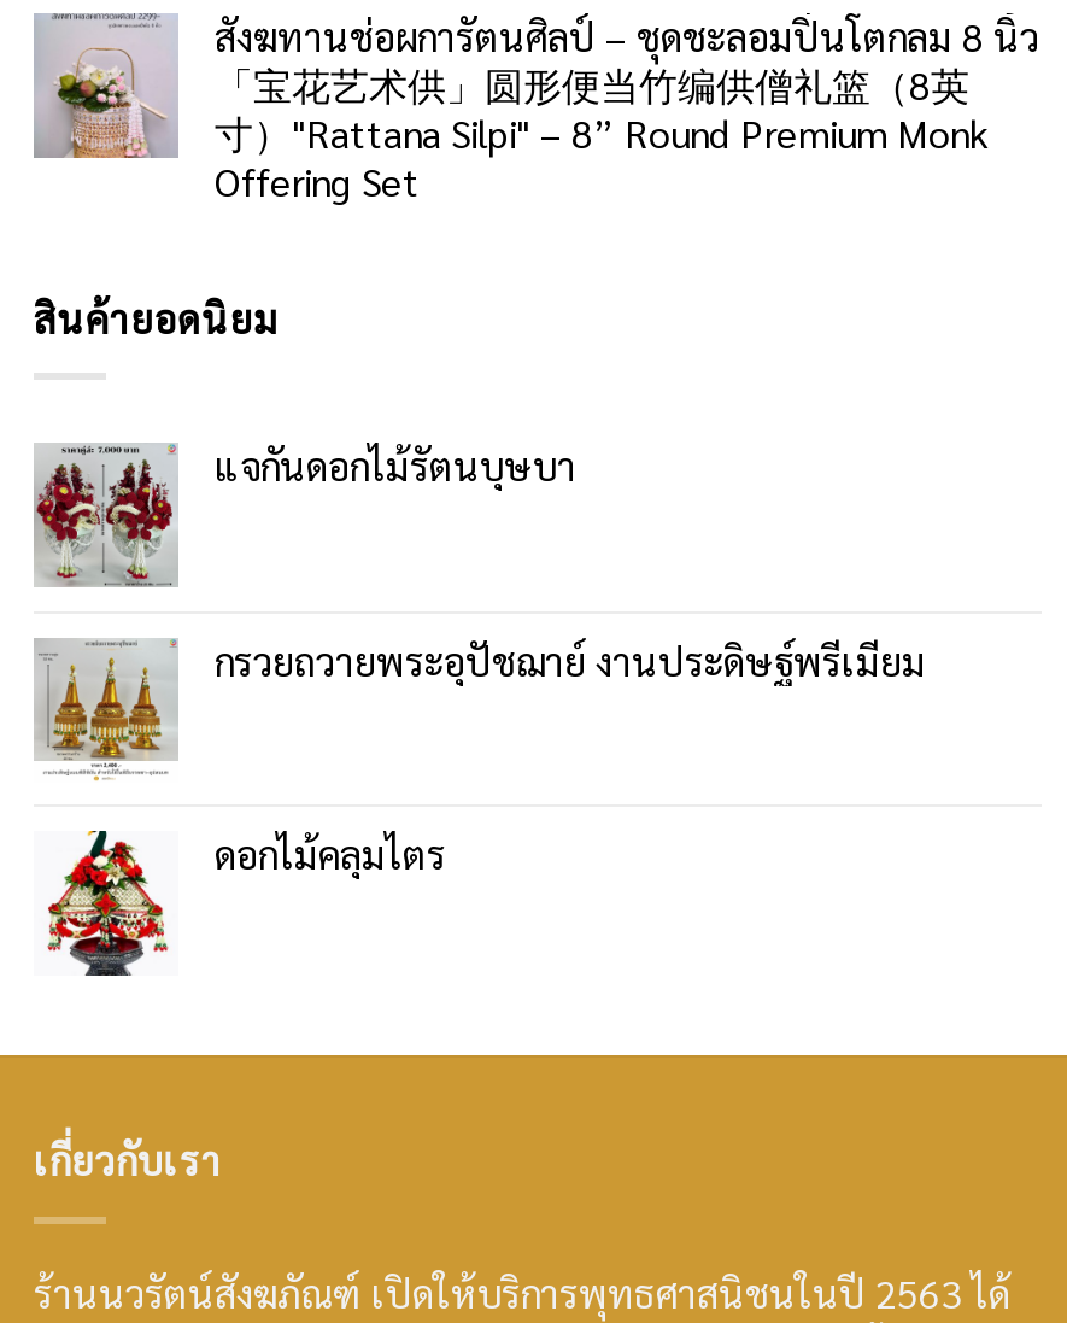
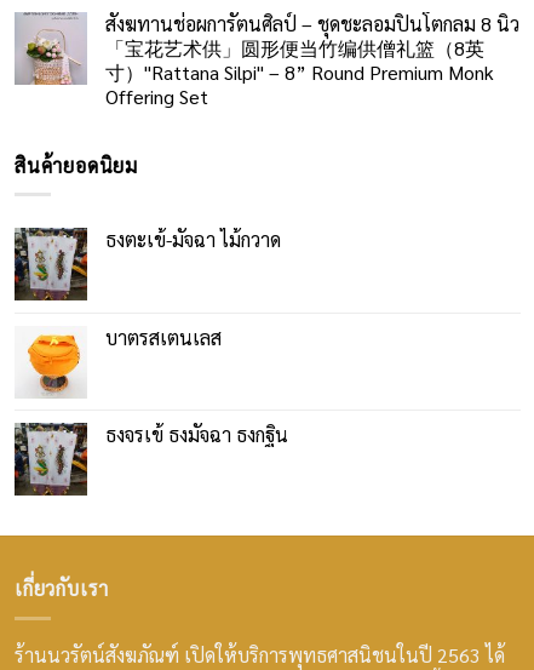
- [image]
- แจกันดอกไม้รัตนบุษบา
+ [image]
+ ธงตะเข้-มัจฉา ไม้กวาด

- [image]
- กรวยถวายพระอุปัชฌาย์ งานประดิษฐ์พรีเมียม
+ [image]
+ บาตรสเตนเลส

- [image]
- ดอกไม้คลุมไตร
+ [image]
+ ธงจรเข้ ธงมัจฉา ธงกฐิน
